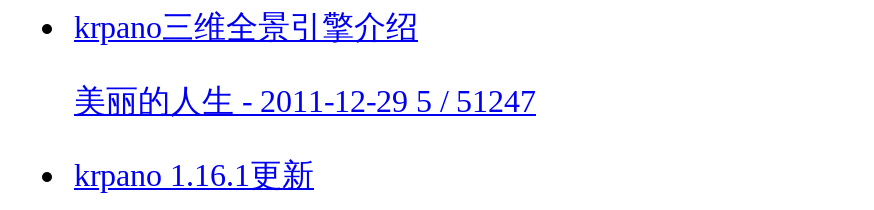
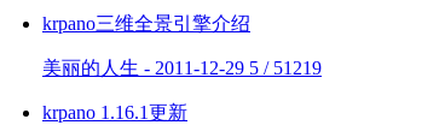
- 美丽的人生 - 2011-12-29 5 / 51247
+ 美丽的人生 - 2011-12-29 5 / 51219
